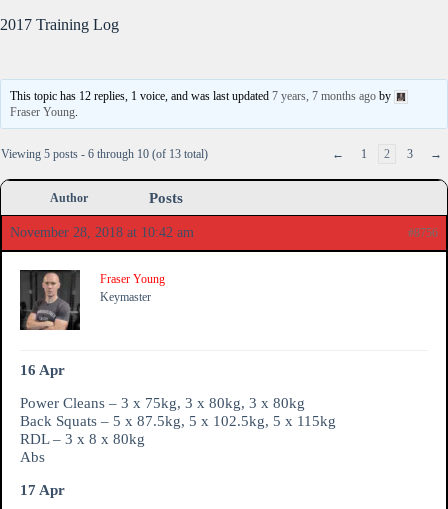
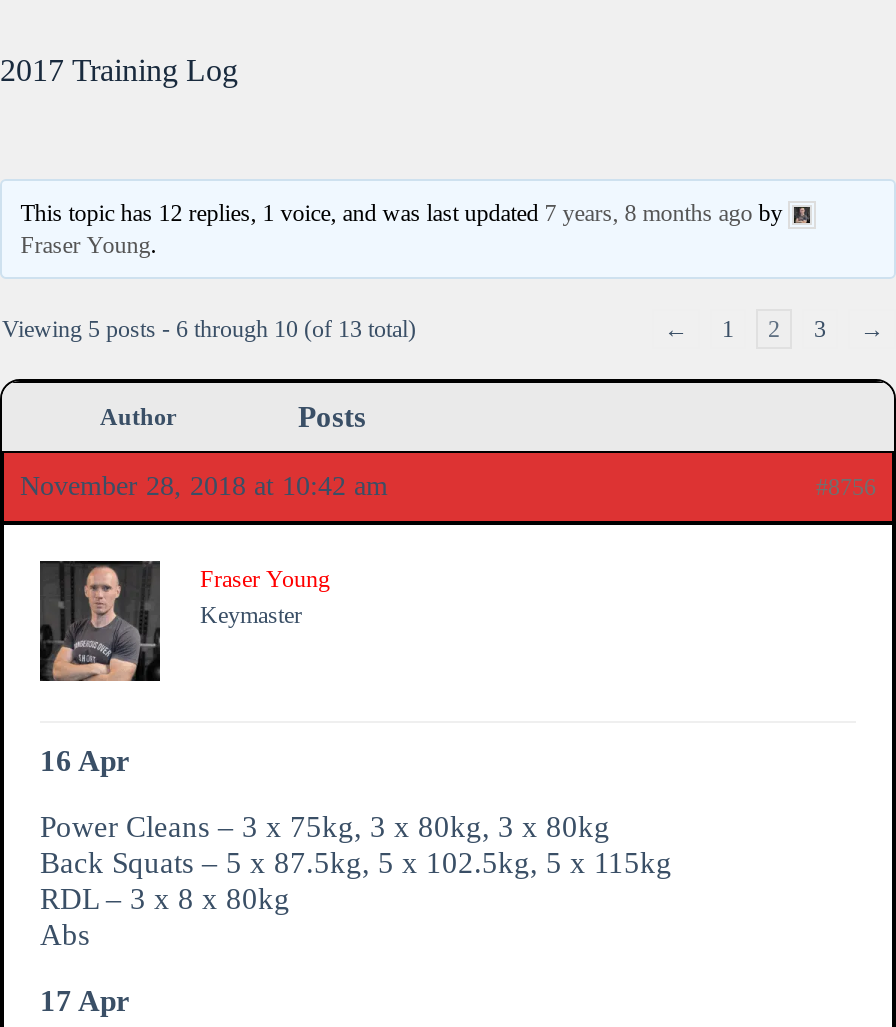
- This topic has 12 replies, 1 voice, and was last updated 7 years, 7 months ago by
+ This topic has 12 replies, 1 voice, and was last updated 7 years, 8 months ago by
